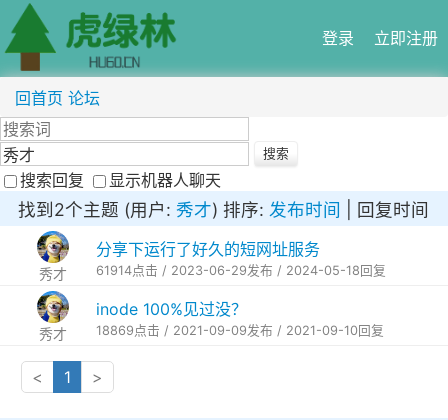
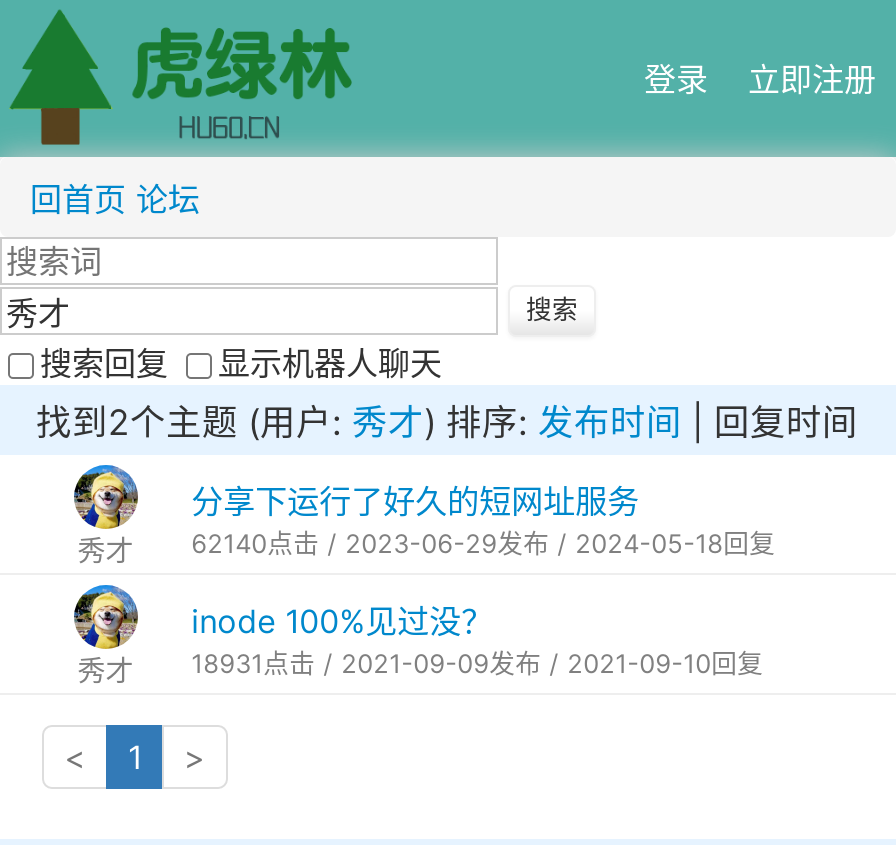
- 61914点击 / 2023-06-29发布 / 2024-05-18回复
+ 62140点击 / 2023-06-29发布 / 2024-05-18回复

- 18869点击 / 2021-09-09发布 / 2021-09-10回复
+ 18931点击 / 2021-09-09发布 / 2021-09-10回复
